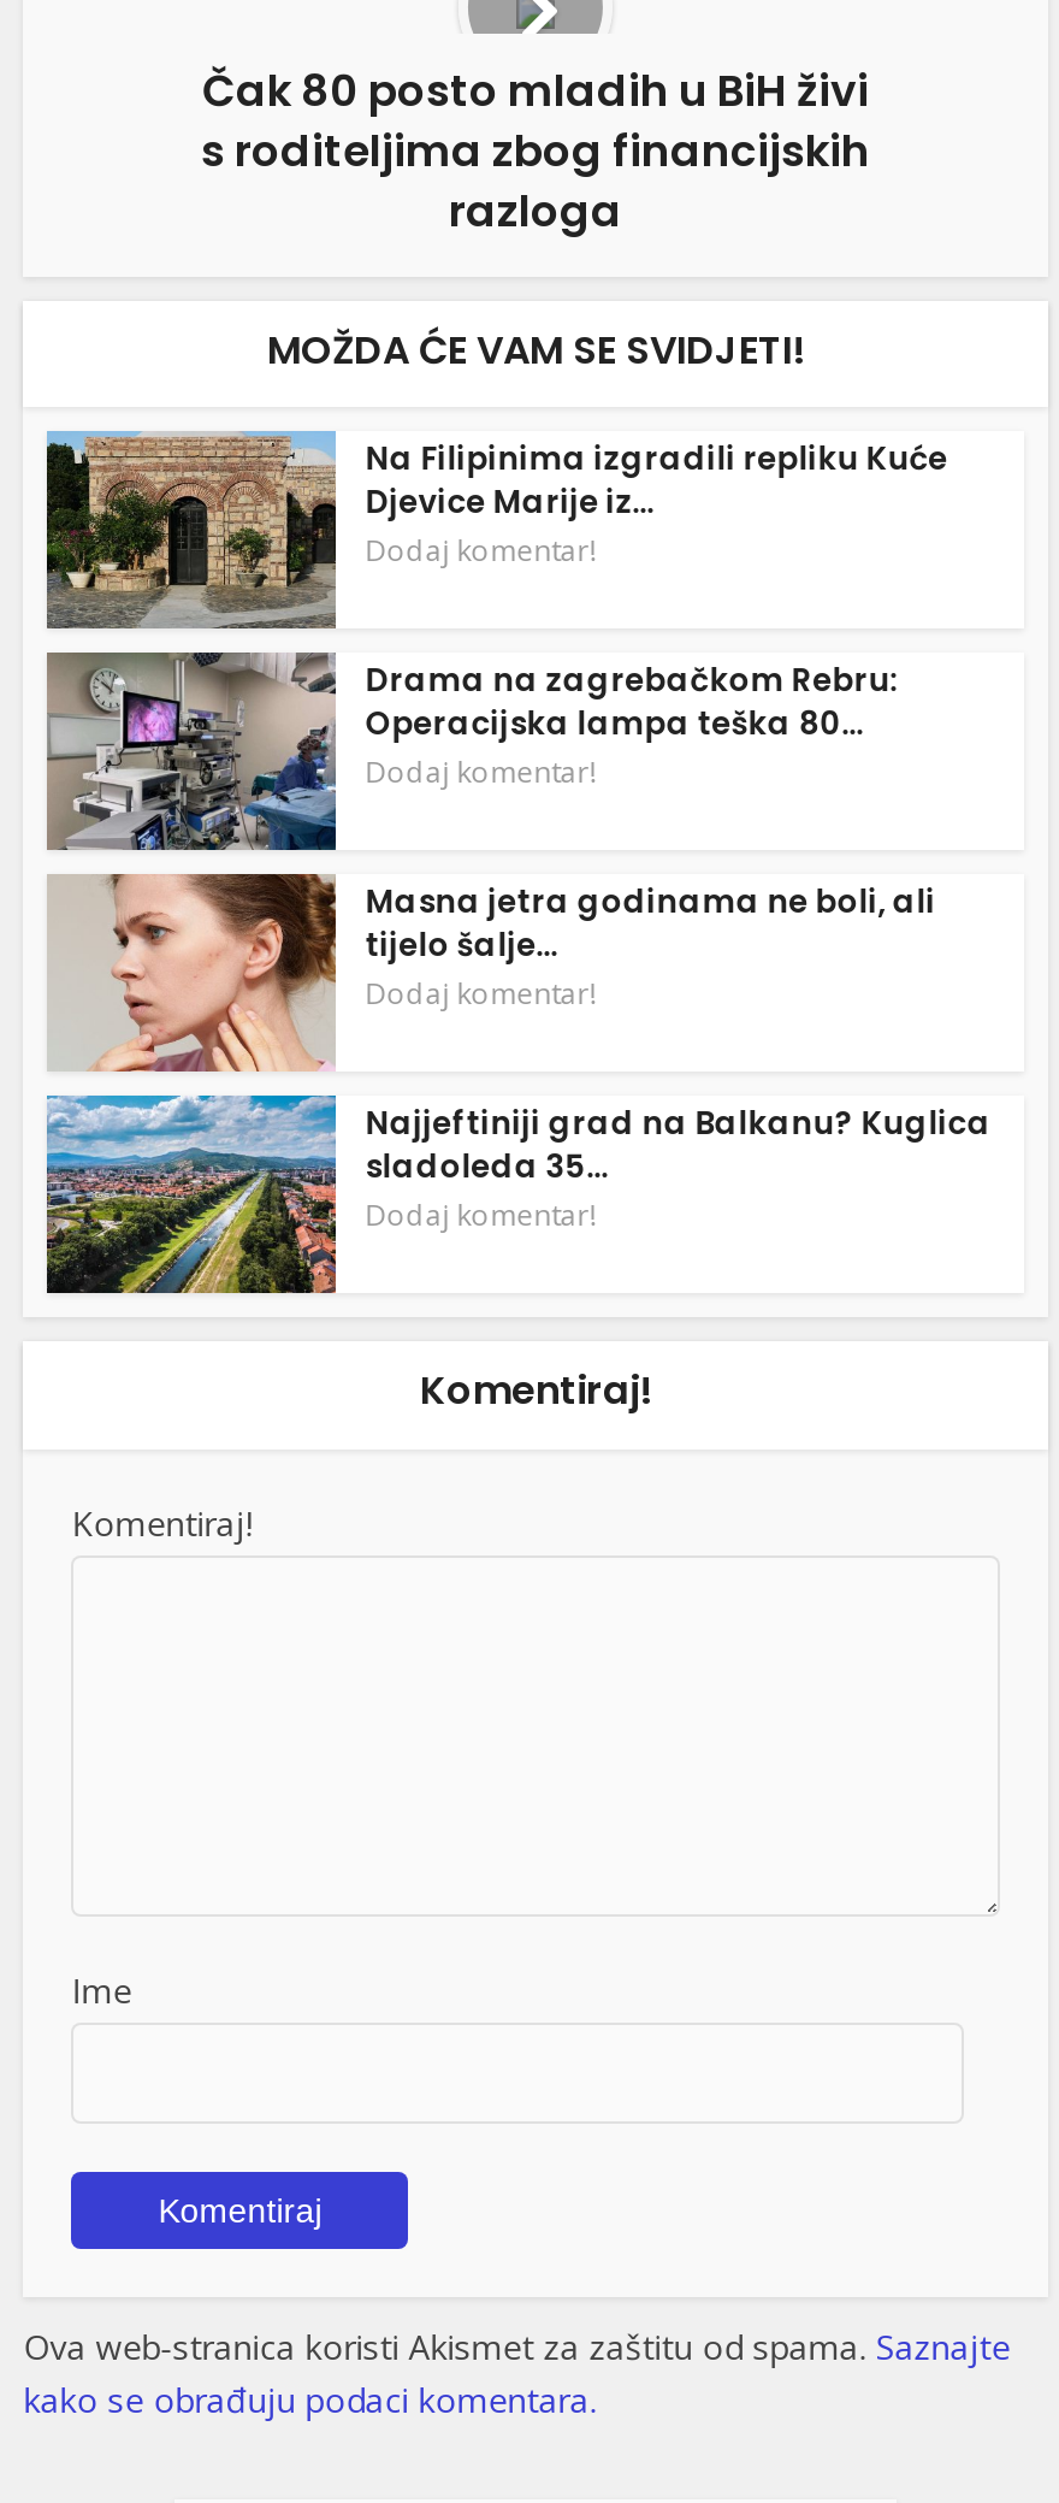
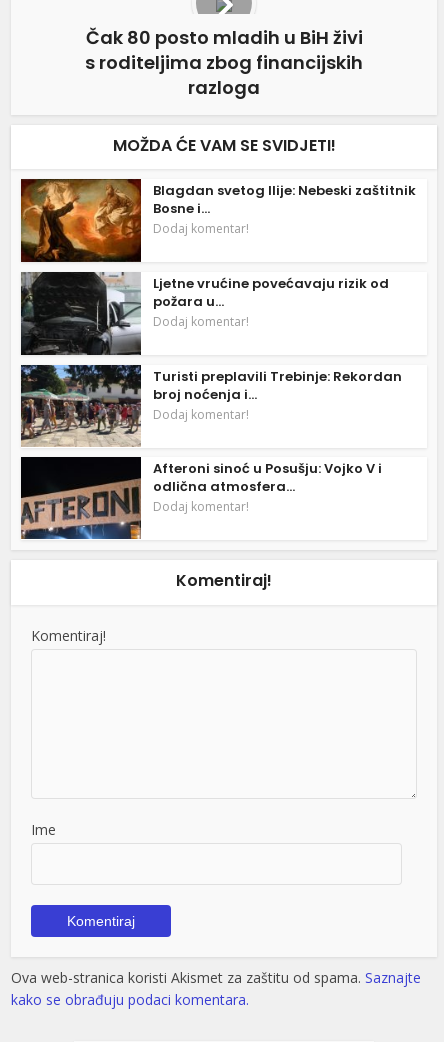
- [image]
- Na Filipinima izgradili repliku Kuće
- Djevice Marije iz...
+ [image]
+ Blagdan svetog Ilije: Nebeski zaštitnik
+ Bosne i...

- [image]
- Drama na zagrebačkom Rebru:
- Operacijska lampa teška 80...
+ [image]
+ Ljetne vrućine povećavaju rizik od
+ požara u...

- [image]
- Masna jetra godinama ne boli, ali
- tijelo šalje...
+ [image]
+ Turisti preplavili Trebinje: Rekordan
+ broj noćenja i...

- [image]
- Najjeftiniji grad na Balkanu? Kuglica
- sladoleda 35...
+ [image]
+ Afteroni sinoć u Posušju: Vojko V i
+ odlična atmosfera...
